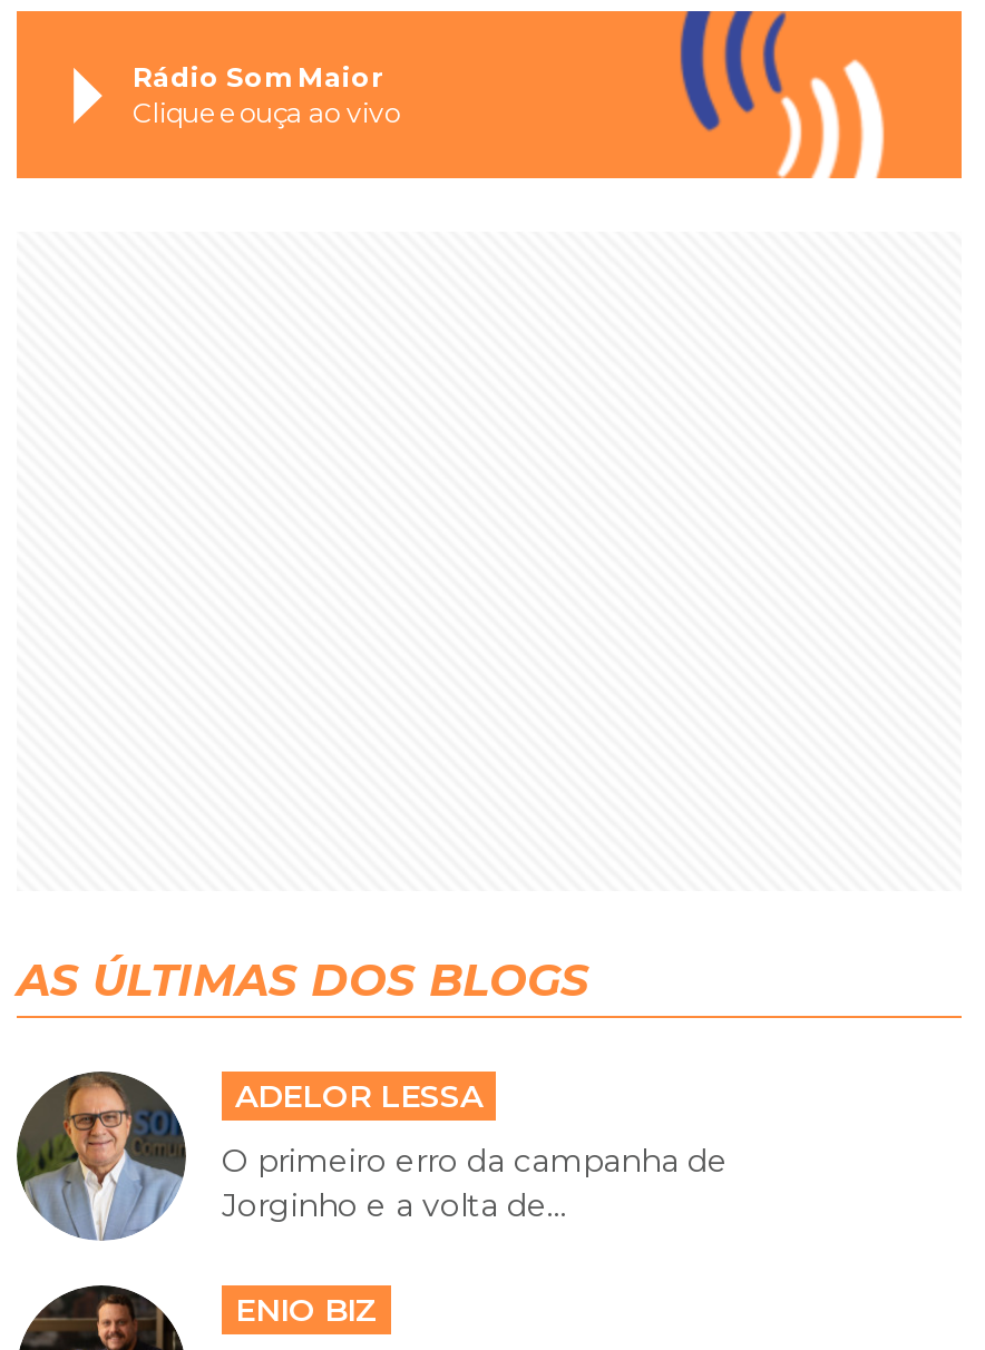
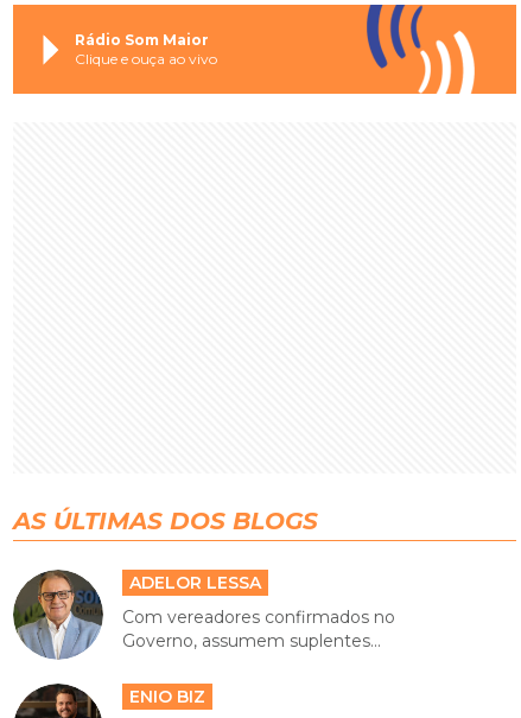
- O primeiro erro da campanha de
- Jorginho e a volta de...
+ Com vereadores confirmados no
+ Governo, assumem suplentes...
